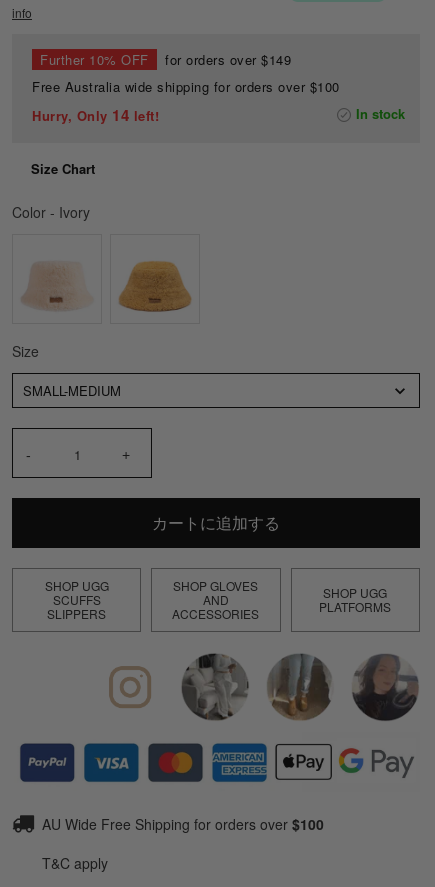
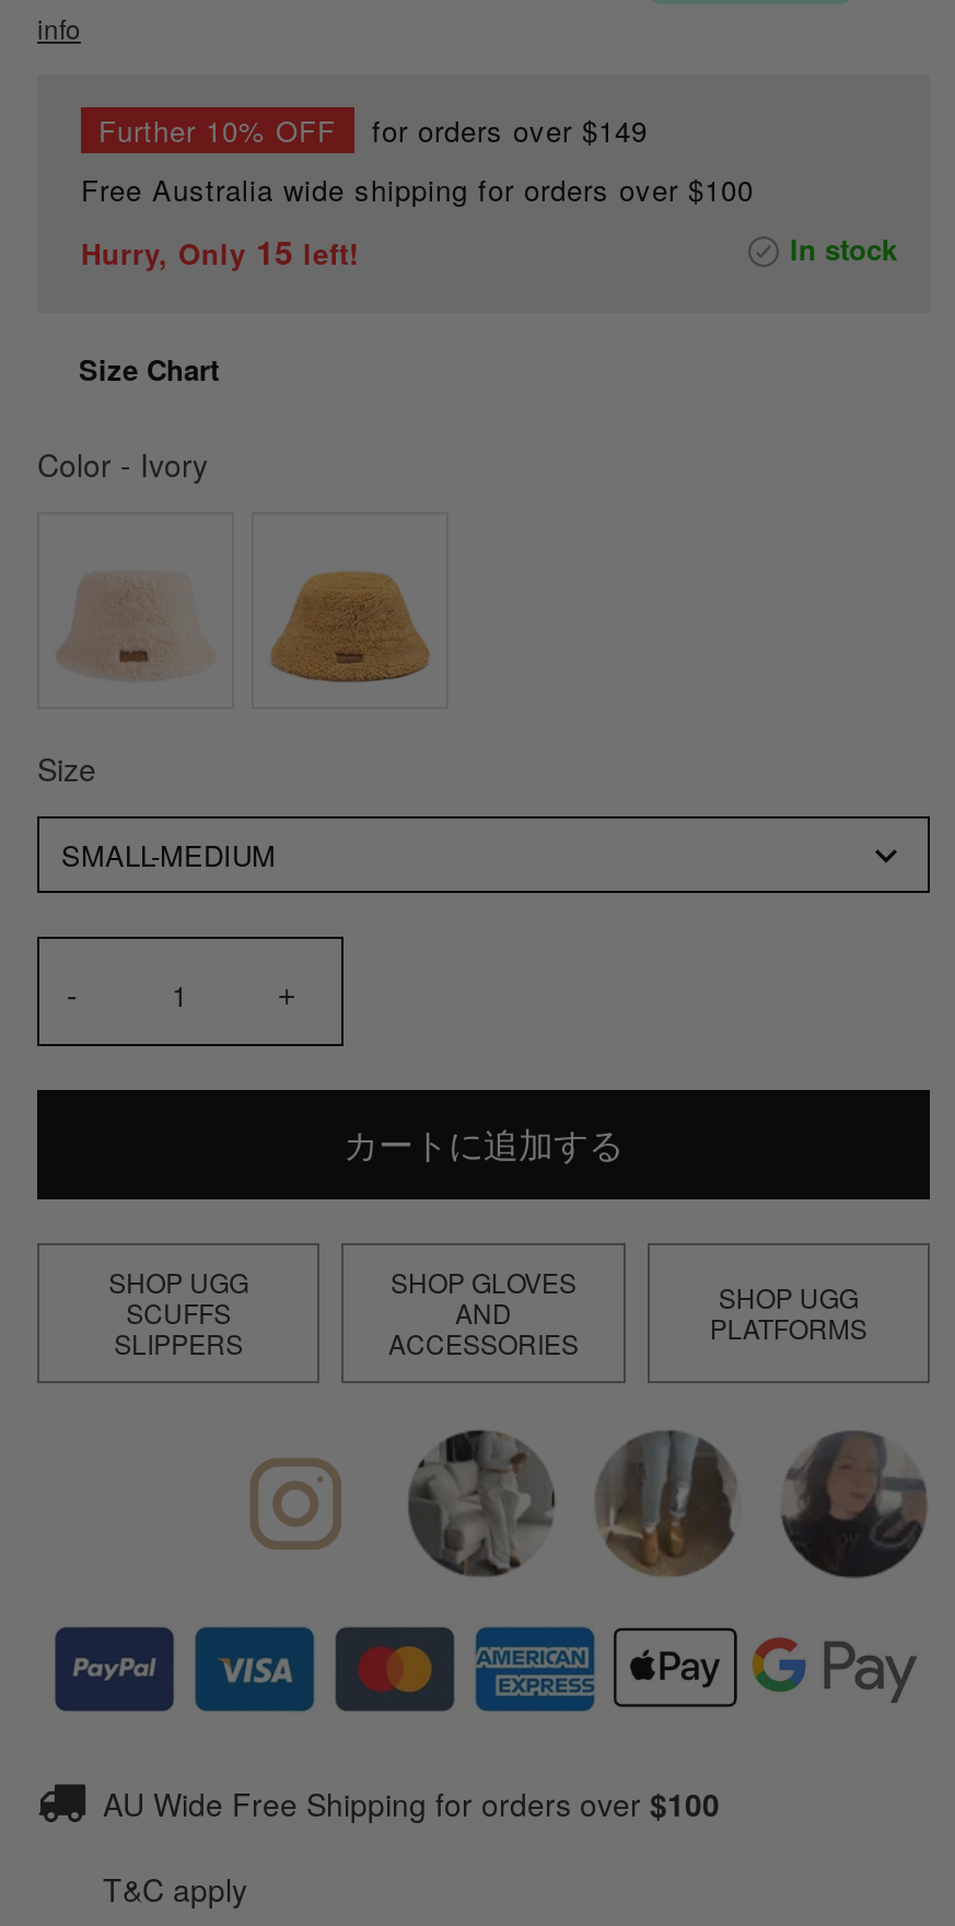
- Hurry, Only 14 left!
+ Hurry, Only 15 left!
